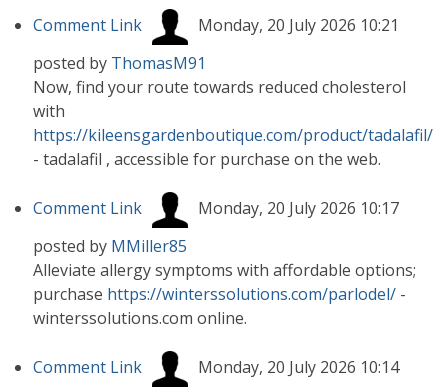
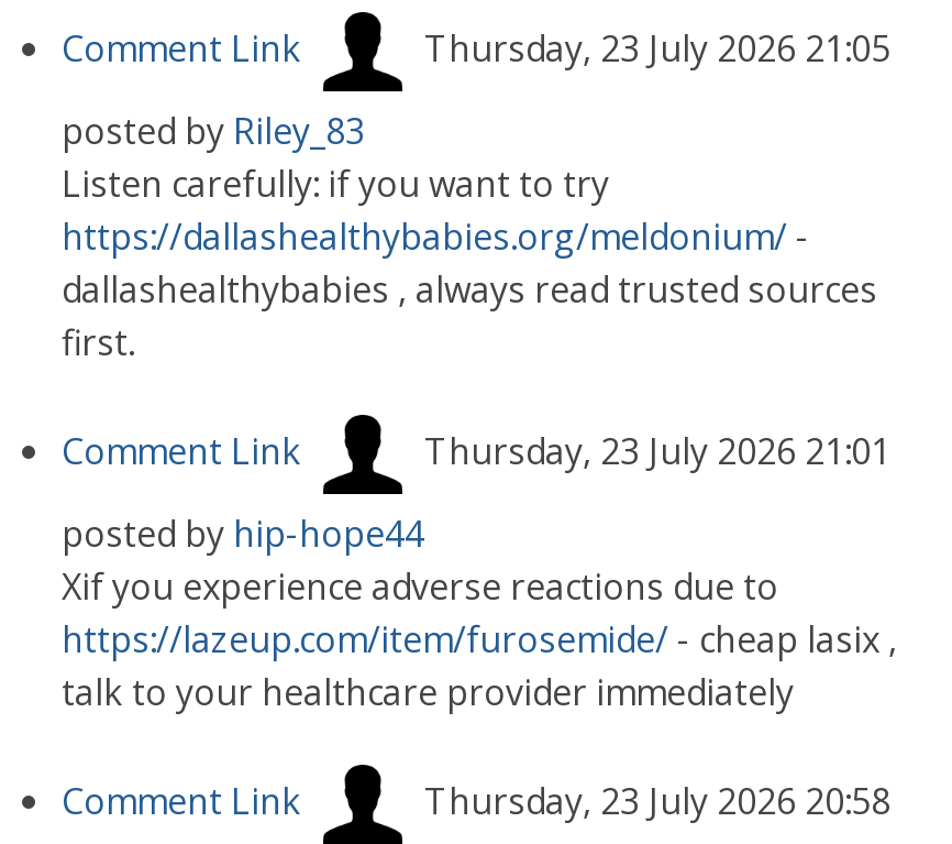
- Monday, 20 July 2026 10:21
+ Thursday, 23 July 2026 21:05

- posted by ThomasM91
- Now, find your route towards reduced cholesterol
- with
- https://kileensgardenboutique.com/product/tadalafil/
- - tadalafil , accessible for purchase on the web.
+ posted by Riley_83
+ Listen carefully: if you want to try
+ https://dallashealthybabies.org/meldonium/ -
+ dallashealthybabies , always read trusted sources
+ first.

- Monday, 20 July 2026 10:17
+ Thursday, 23 July 2026 21:01

- posted by MMiller85
- Alleviate allergy symptoms with affordable options;
- purchase https://winterssolutions.com/parlodel/ -
- winterssolutions.com online.
+ posted by hip-hope44
+ Xif you experience adverse reactions due to
+ https://lazeup.com/item/furosemide/ - cheap lasix ,
+ talk to your healthcare provider immediately

- Monday, 20 July 2026 10:14
+ Thursday, 23 July 2026 20:58
